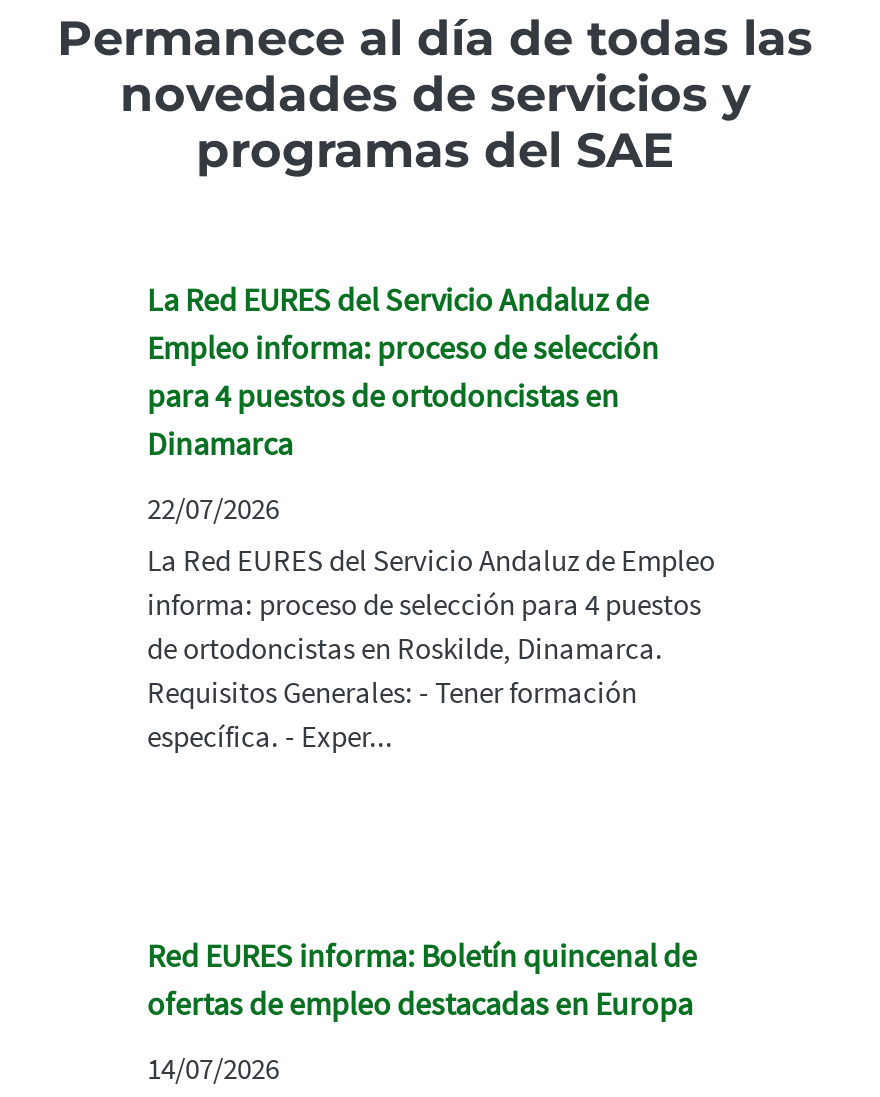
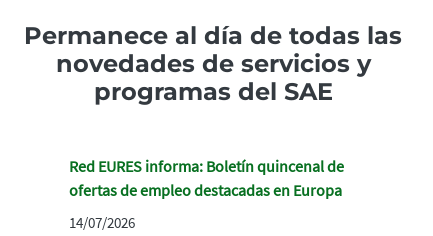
- La Red EURES del Servicio Andaluz de
- Empleo informa: proceso de selección
- para 4 puestos de ortodoncistas en
- Dinamarca
- 22/07/2026
- La Red EURES del Servicio Andaluz de Empleo
- informa: proceso de selección para 4 puestos
- de ortodoncistas en Roskilde, Dinamarca.
- Requisitos Generales: - Tener formación
- específica. - Exper...
